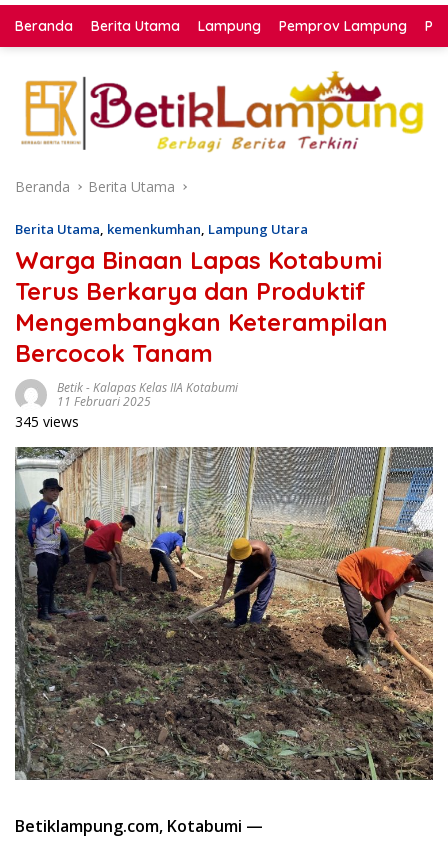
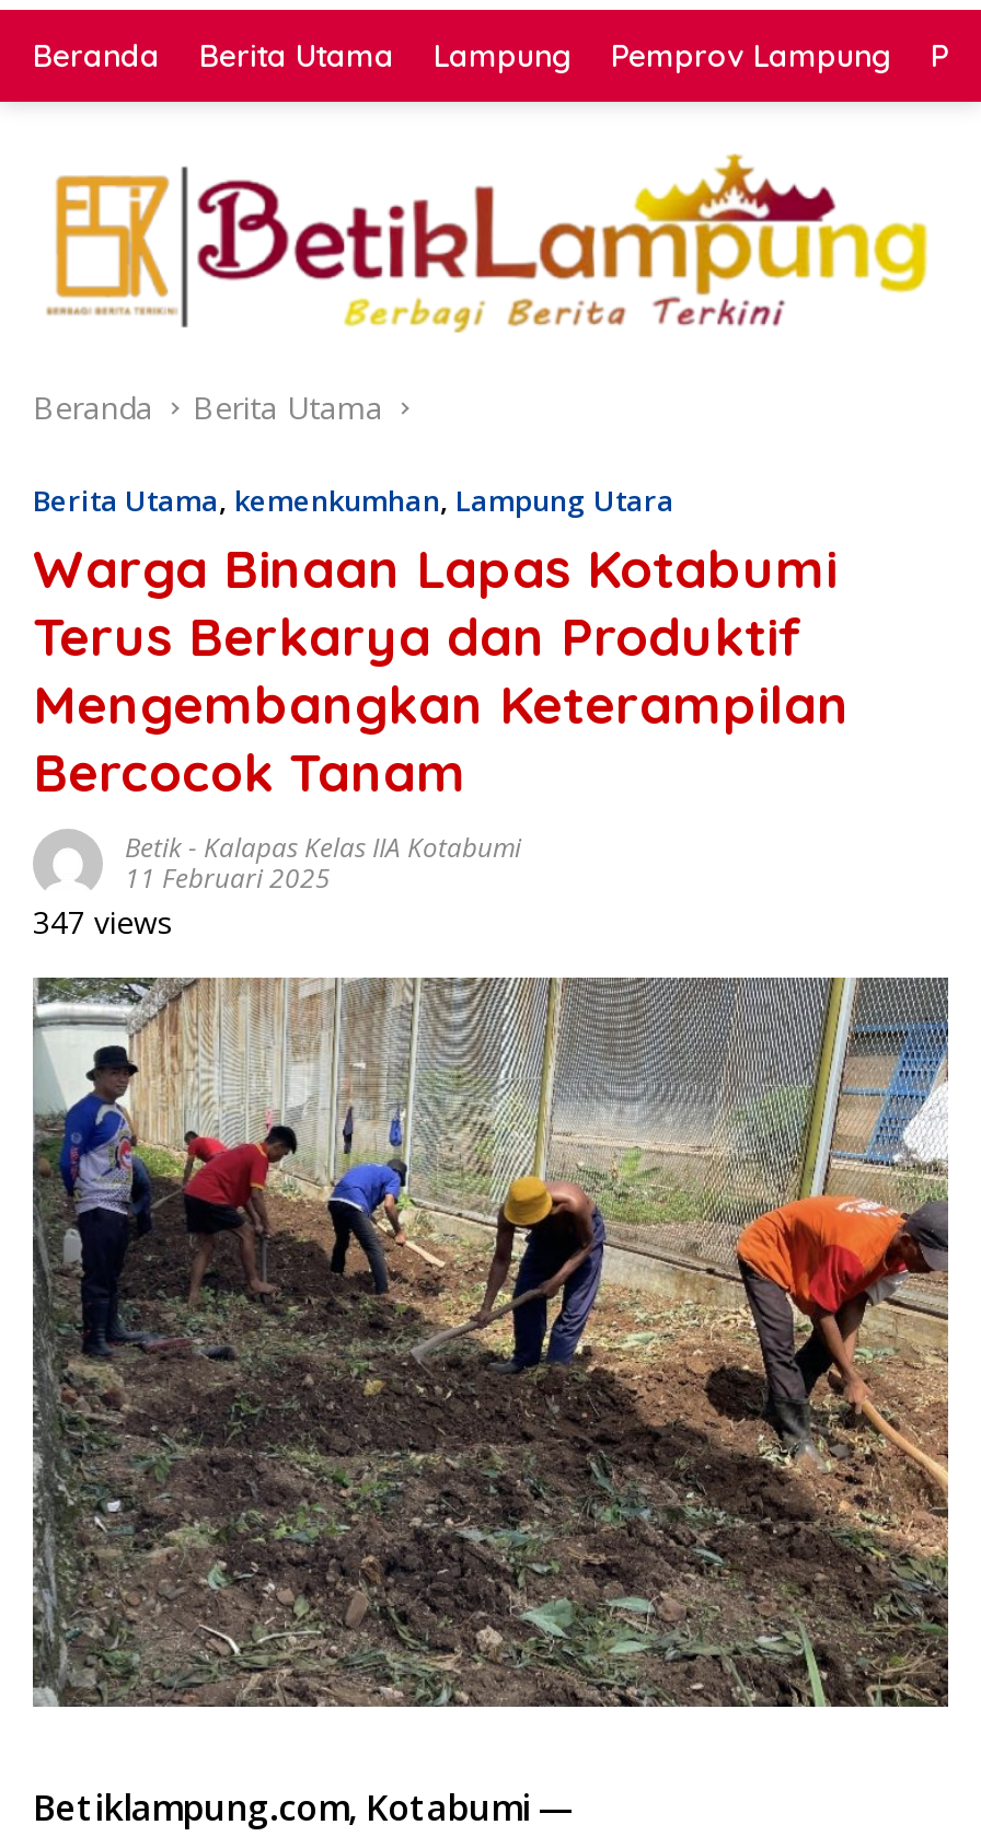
- 345 views
+ 347 views
